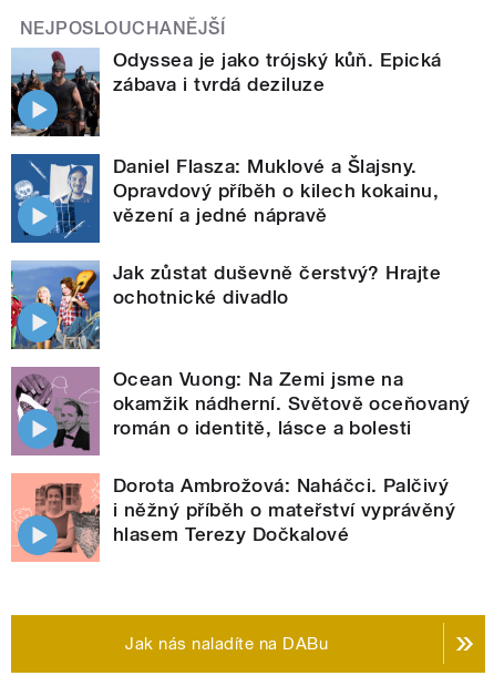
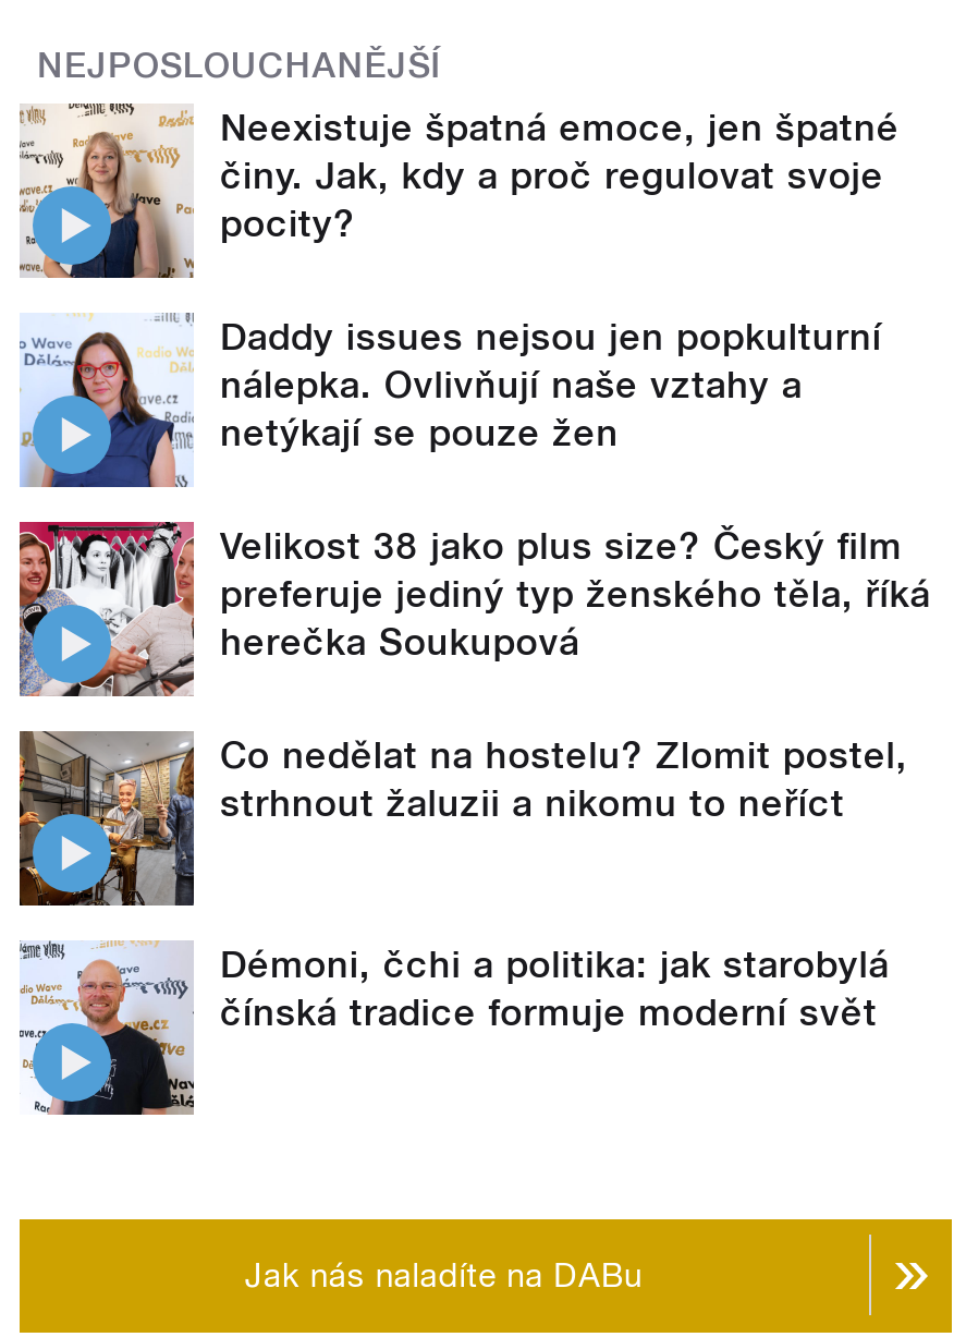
- [image]
- Odyssea je jako trójský kůň. Epická
- zábava i tvrdá deziluze
+ [image]
+ Neexistuje špatná emoce, jen špatné
+ činy. Jak, kdy a proč regulovat svoje
+ pocity?

- [image]
- Daniel Flasza: Muklové a Šlajsny.
- Opravdový příběh o kilech kokainu,
- vězení a jedné nápravě
+ [image]
+ Daddy issues nejsou jen popkulturní
+ nálepka. Ovlivňují naše vztahy a
+ netýkají se pouze žen

- [image]
- Jak zůstat duševně čerstvý? Hrajte
- ochotnické divadlo
+ [image]
+ Velikost 38 jako plus size? Český film
+ preferuje jediný typ ženského těla, říká
+ herečka Soukupová

- [image]
- Ocean Vuong: Na Zemi jsme na
- okamžik nádherní. Světově oceňovaný
- román o identitě, lásce a bolesti
+ [image]
+ Co nedělat na hostelu? Zlomit postel,
+ strhnout žaluzii a nikomu to neříct

- [image]
- Dorota Ambrožová: Naháčci. Palčivý
- i něžný příběh o mateřství vyprávěný
- hlasem Terezy Dočkalové
+ [image]
+ Démoni, čchi a politika: jak starobylá
+ čínská tradice formuje moderní svět
